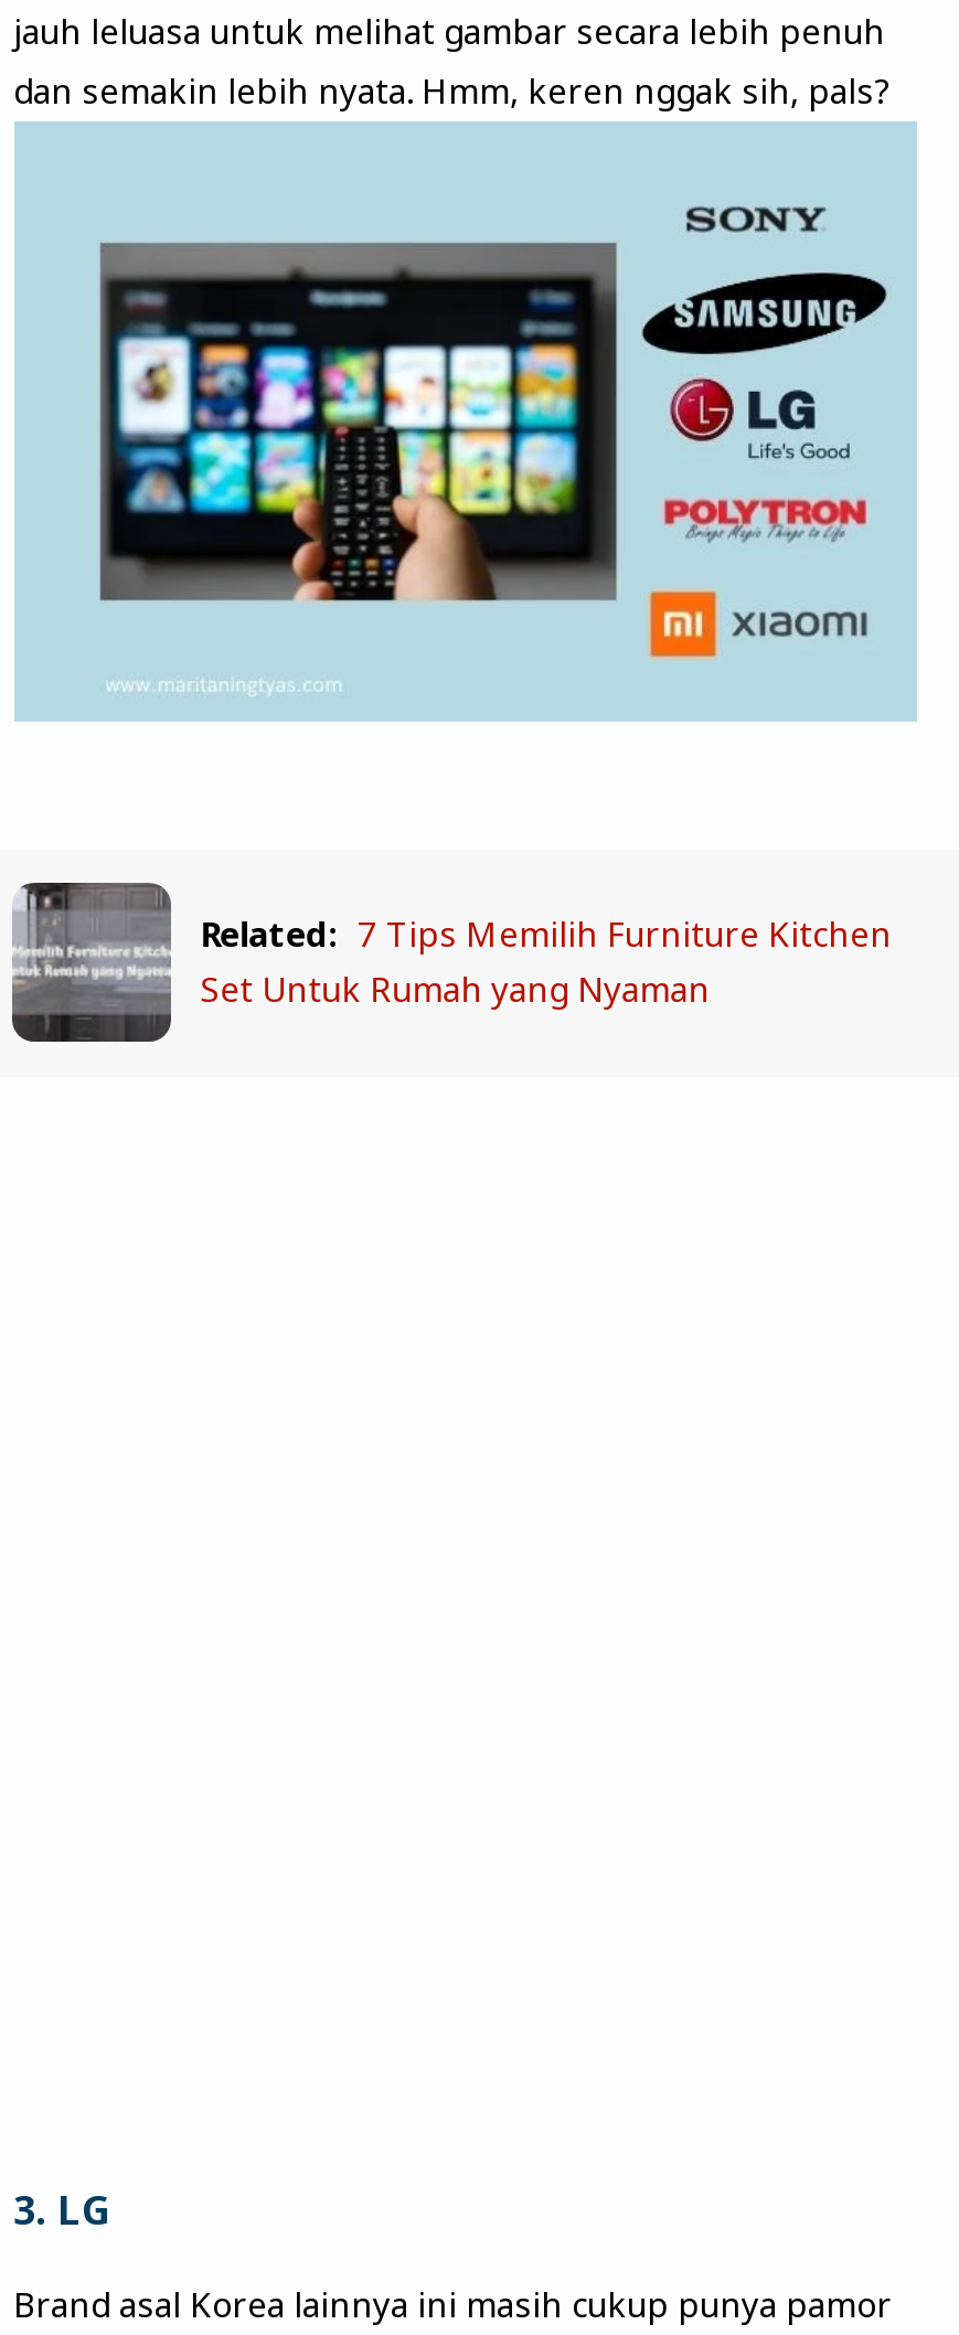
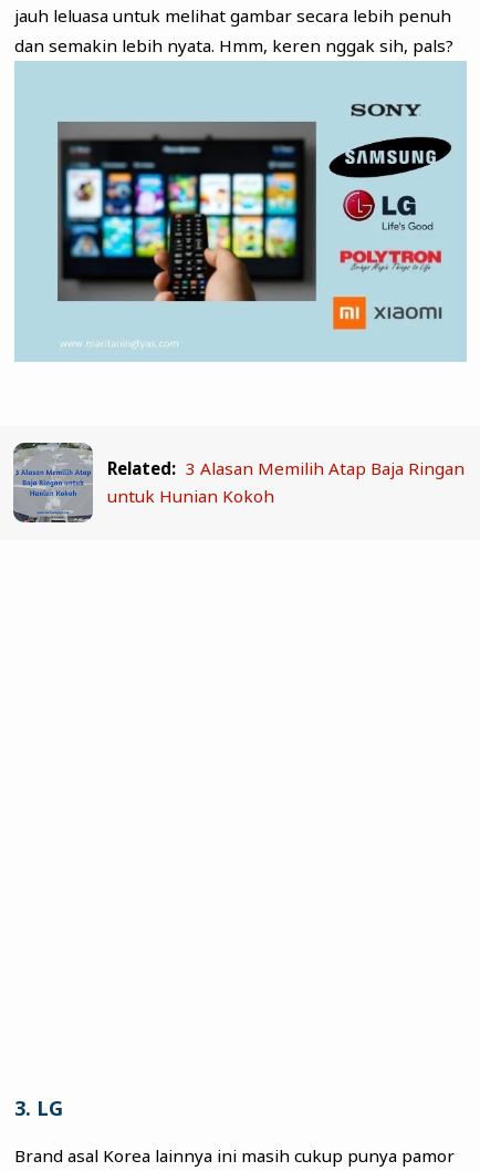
- [image]
- Related: 7 Tips Memilih Furniture Kitchen
- Set Untuk Rumah yang Nyaman
+ [image]
+ Related: 3 Alasan Memilih Atap Baja Ringan
+ untuk Hunian Kokoh
